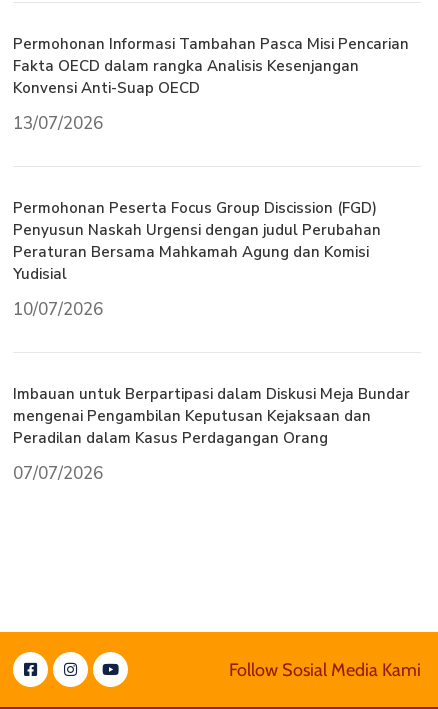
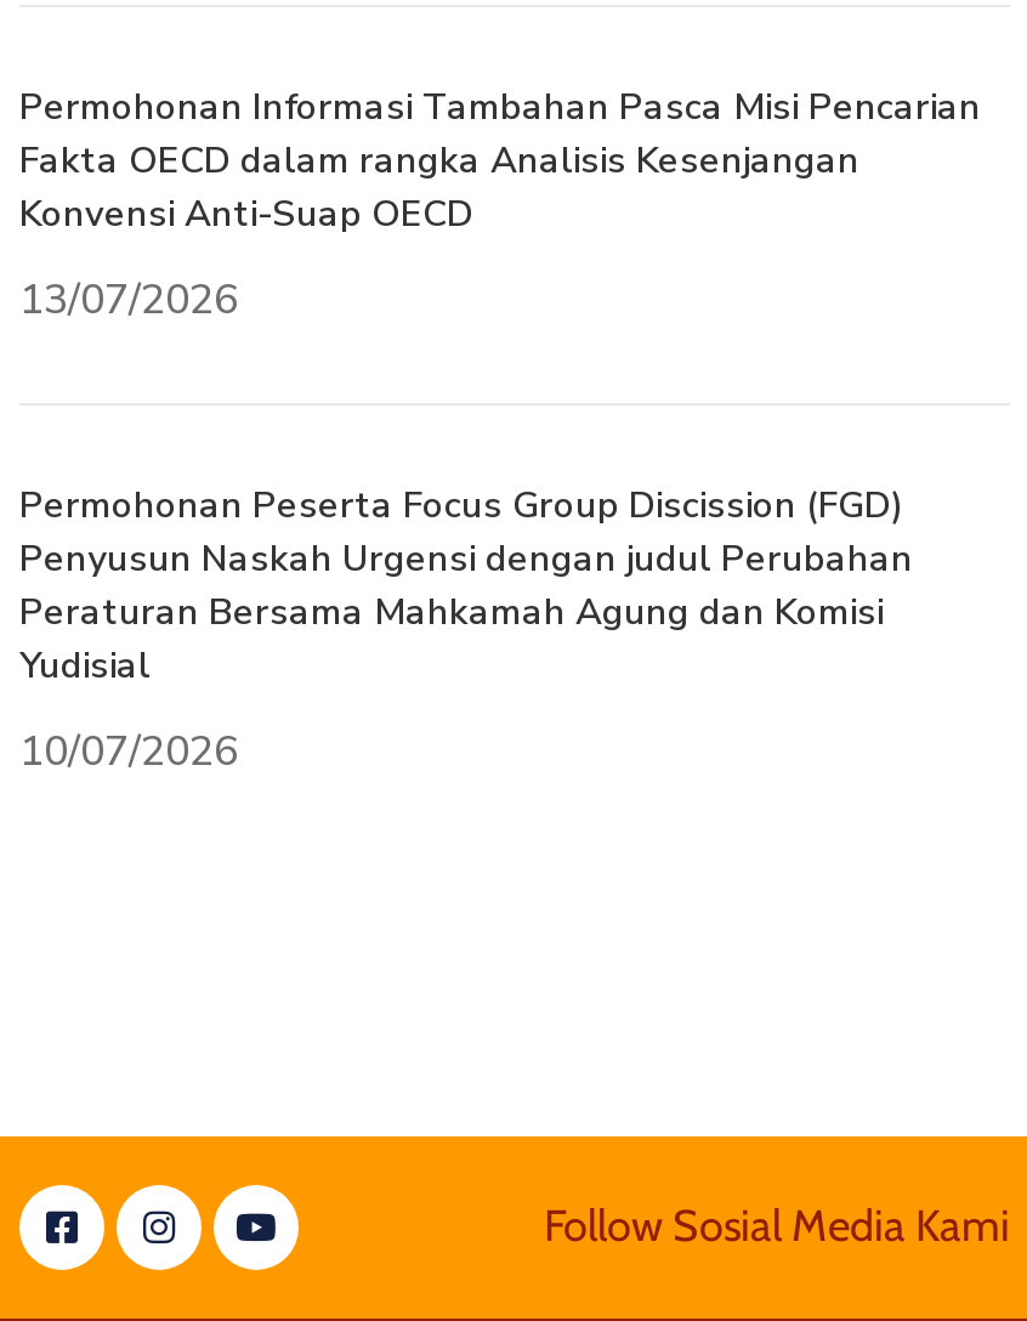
- Imbauan untuk Berpartipasi dalam Diskusi Meja Bundar
- mengenai Pengambilan Keputusan Kejaksaan dan
- Peradilan dalam Kasus Perdagangan Orang
- 07/07/2026
